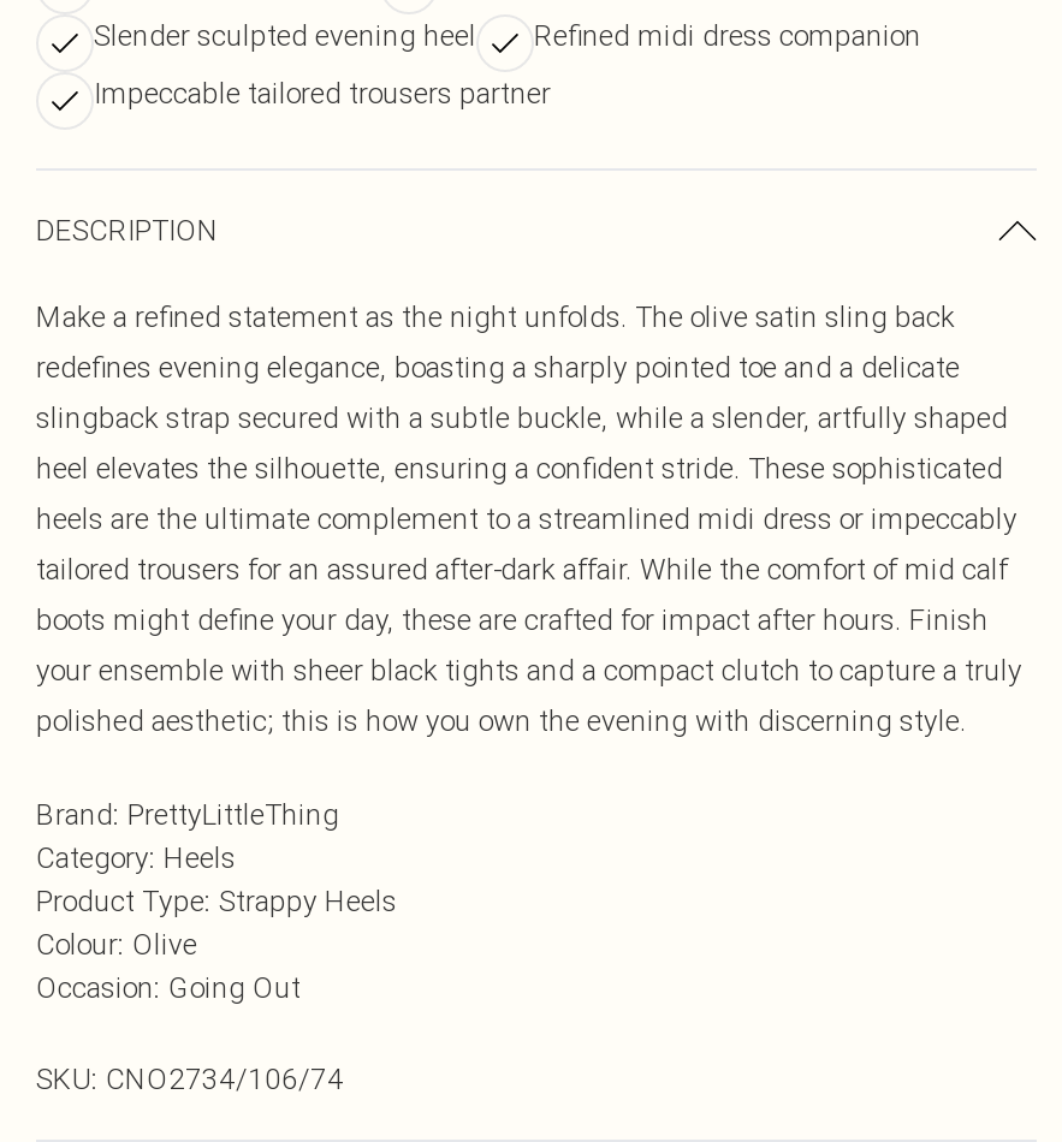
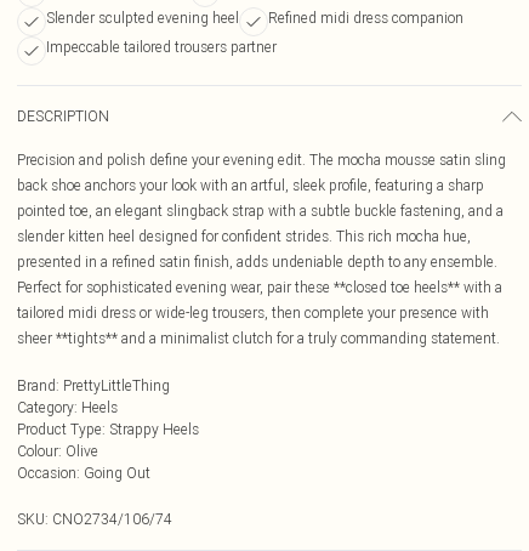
- Make a refined statement as the night unfolds. The olive satin sling back
- redefines evening elegance, boasting a sharply pointed toe and a delicate
- slingback strap secured with a subtle buckle, while a slender, artfully shaped
- heel elevates the silhouette, ensuring a confident stride. These sophisticated
- heels are the ultimate complement to a streamlined midi dress or impeccably
- tailored trousers for an assured after-dark affair. While the comfort of mid calf
- boots might define your day, these are crafted for impact after hours. Finish
- your ensemble with sheer black tights and a compact clutch to capture a truly
- polished aesthetic; this is how you own the evening with discerning style.
+ Precision and polish define your evening edit. The mocha mousse satin sling
+ back shoe anchors your look with an artful, sleek profile, featuring a sharp
+ pointed toe, an elegant slingback strap with a subtle buckle fastening, and a
+ slender kitten heel designed for confident strides. This rich mocha hue,
+ presented in a refined satin finish, adds undeniable depth to any ensemble.
+ Perfect for sophisticated evening wear, pair these **closed toe heels** with a
+ tailored midi dress or wide-leg trousers, then complete your presence with
+ sheer **tights** and a minimalist clutch for a truly commanding statement.
